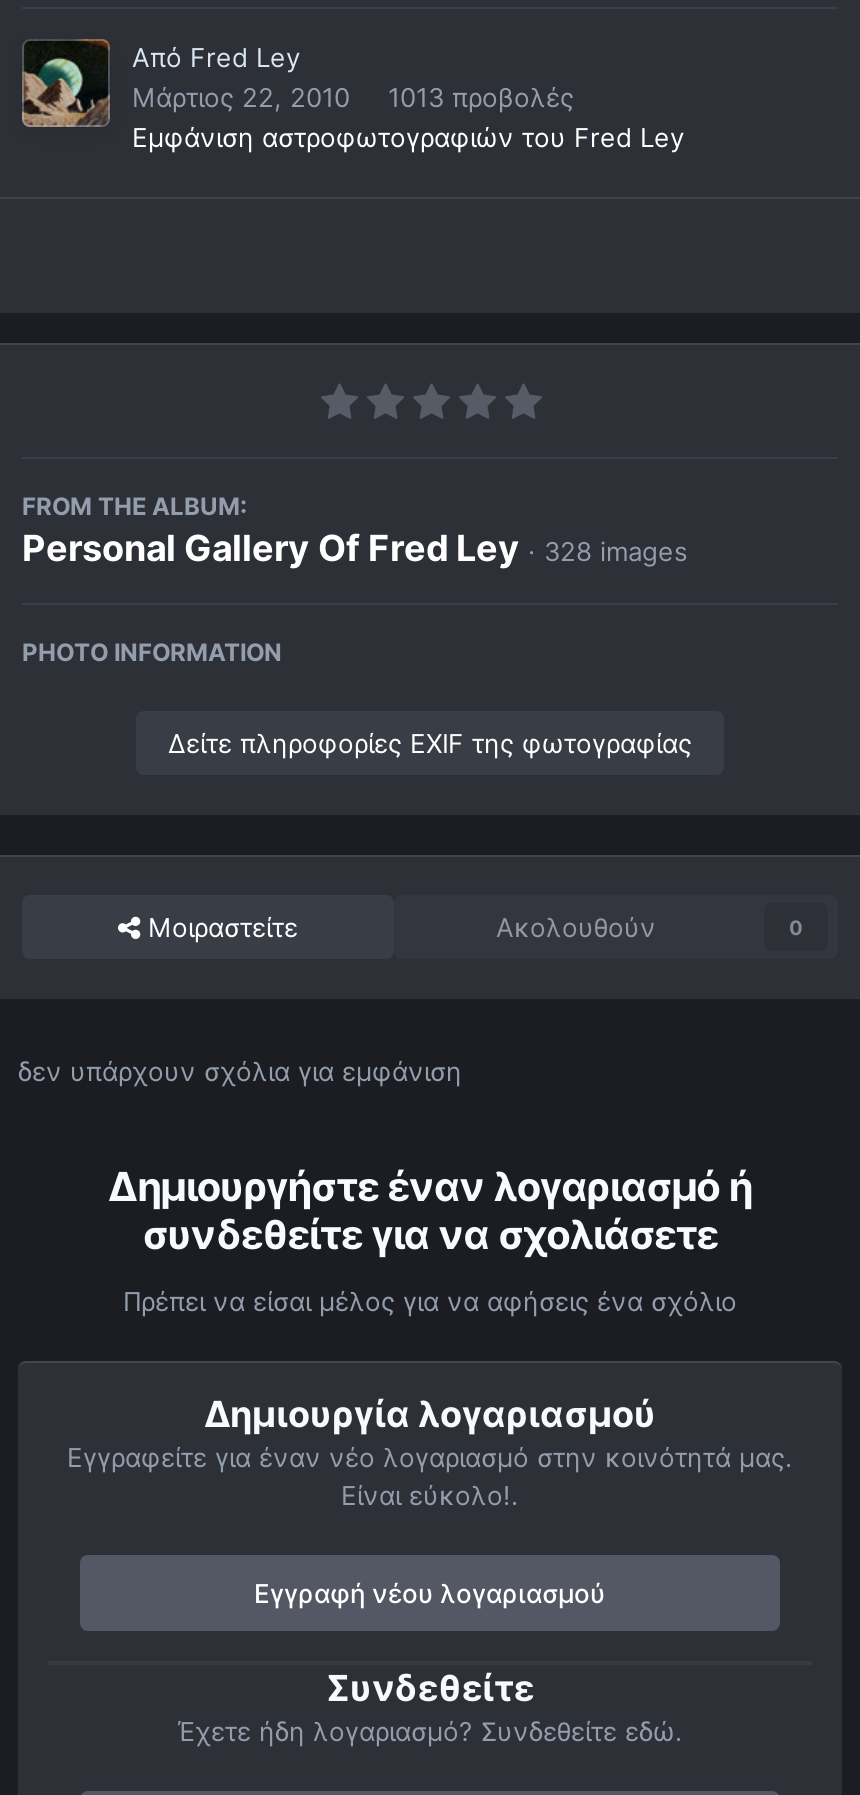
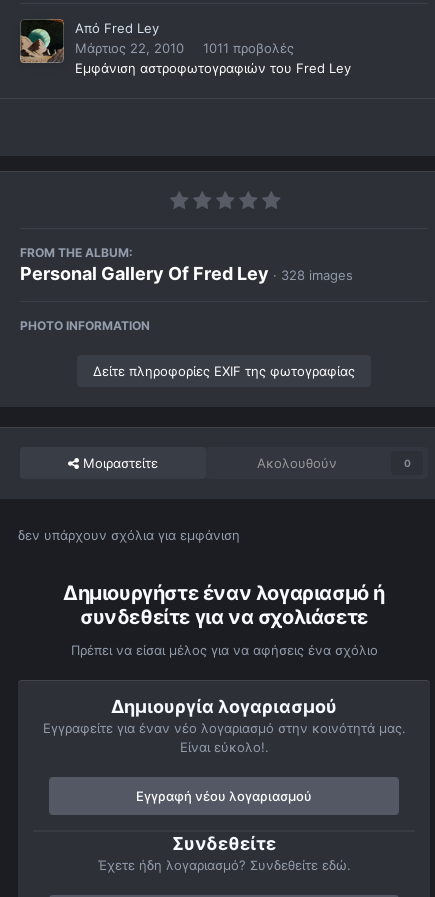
- Μάρτιος 22, 2010 1013 προβολές
+ Μάρτιος 22, 2010 1011 προβολές
